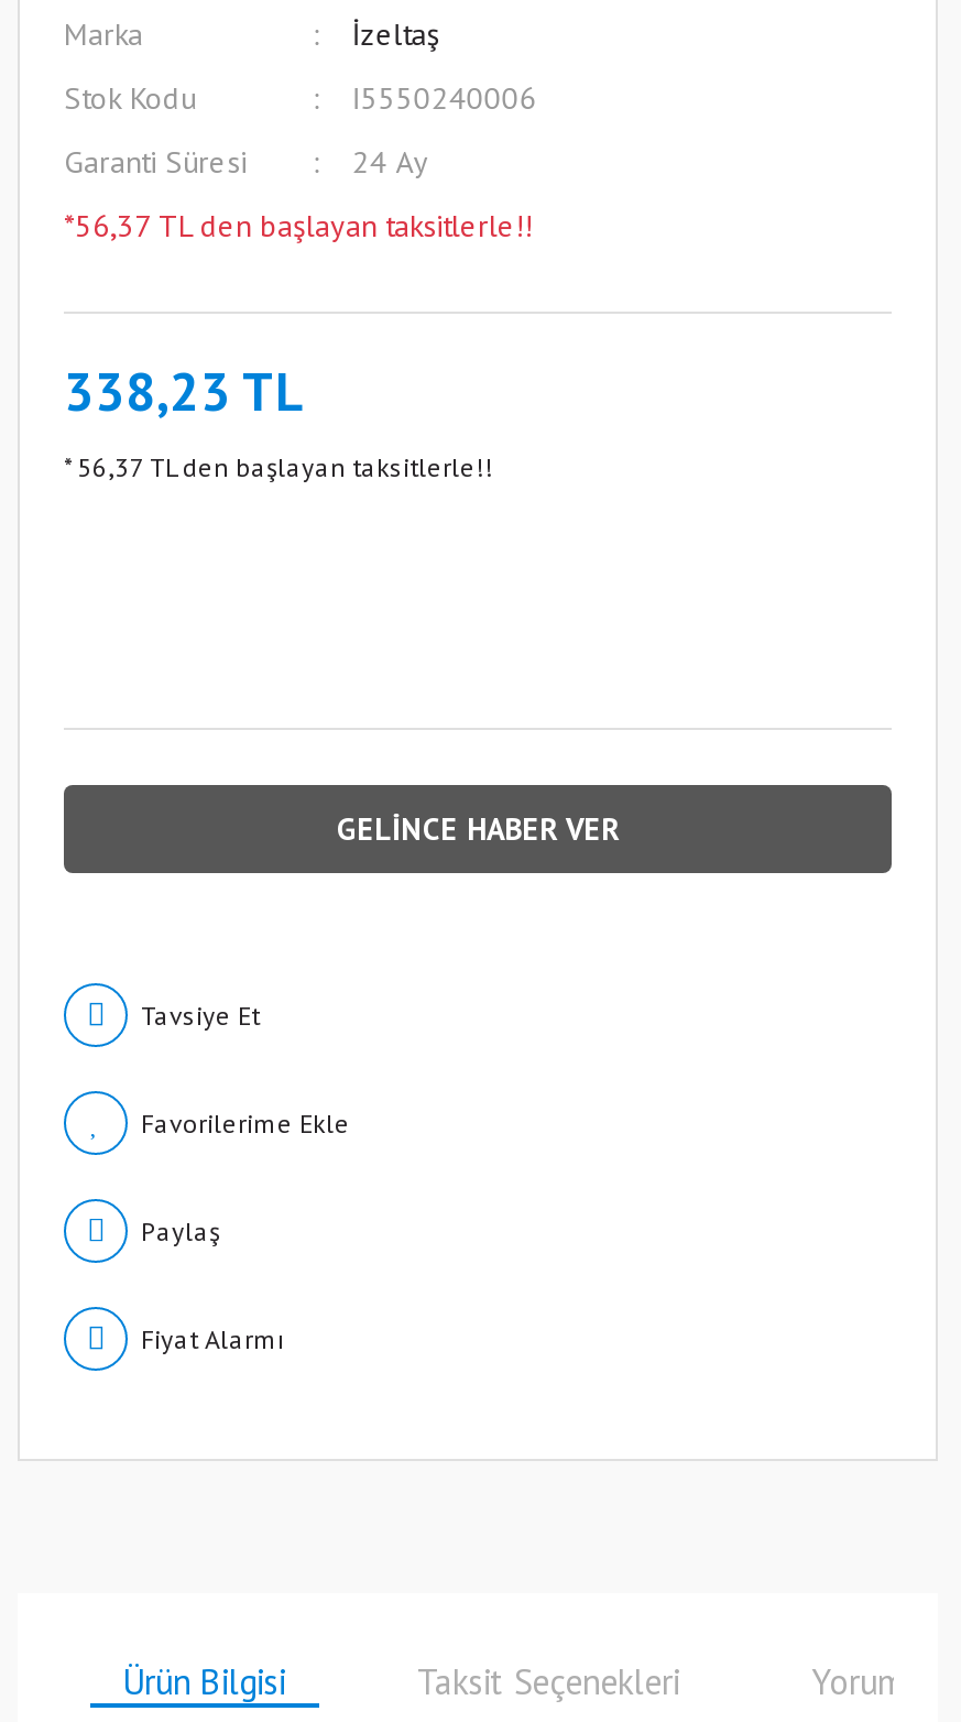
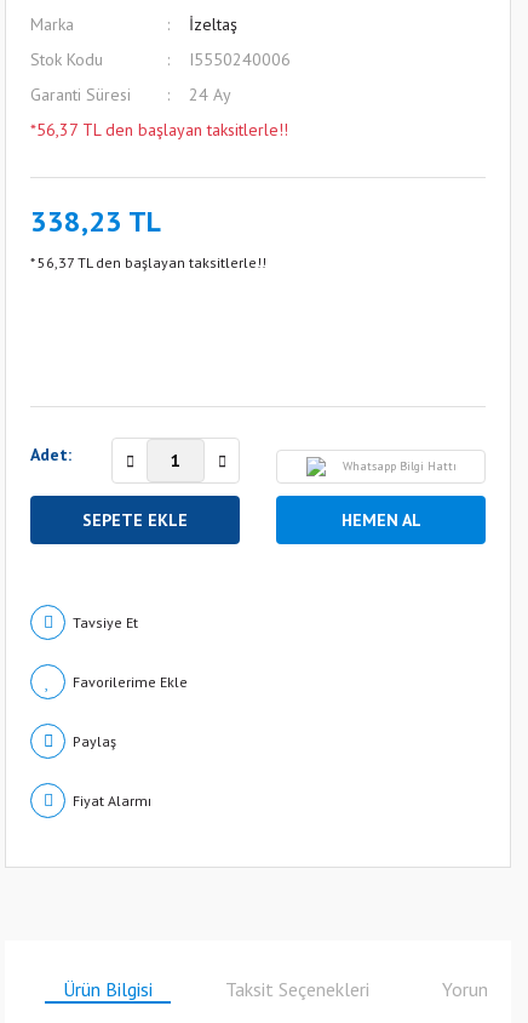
- GELİNCE HABER VER
+ Adet:
+ Whatsapp Bilgi Hattı
+ SEPETE EKLE
+ HEMEN AL
